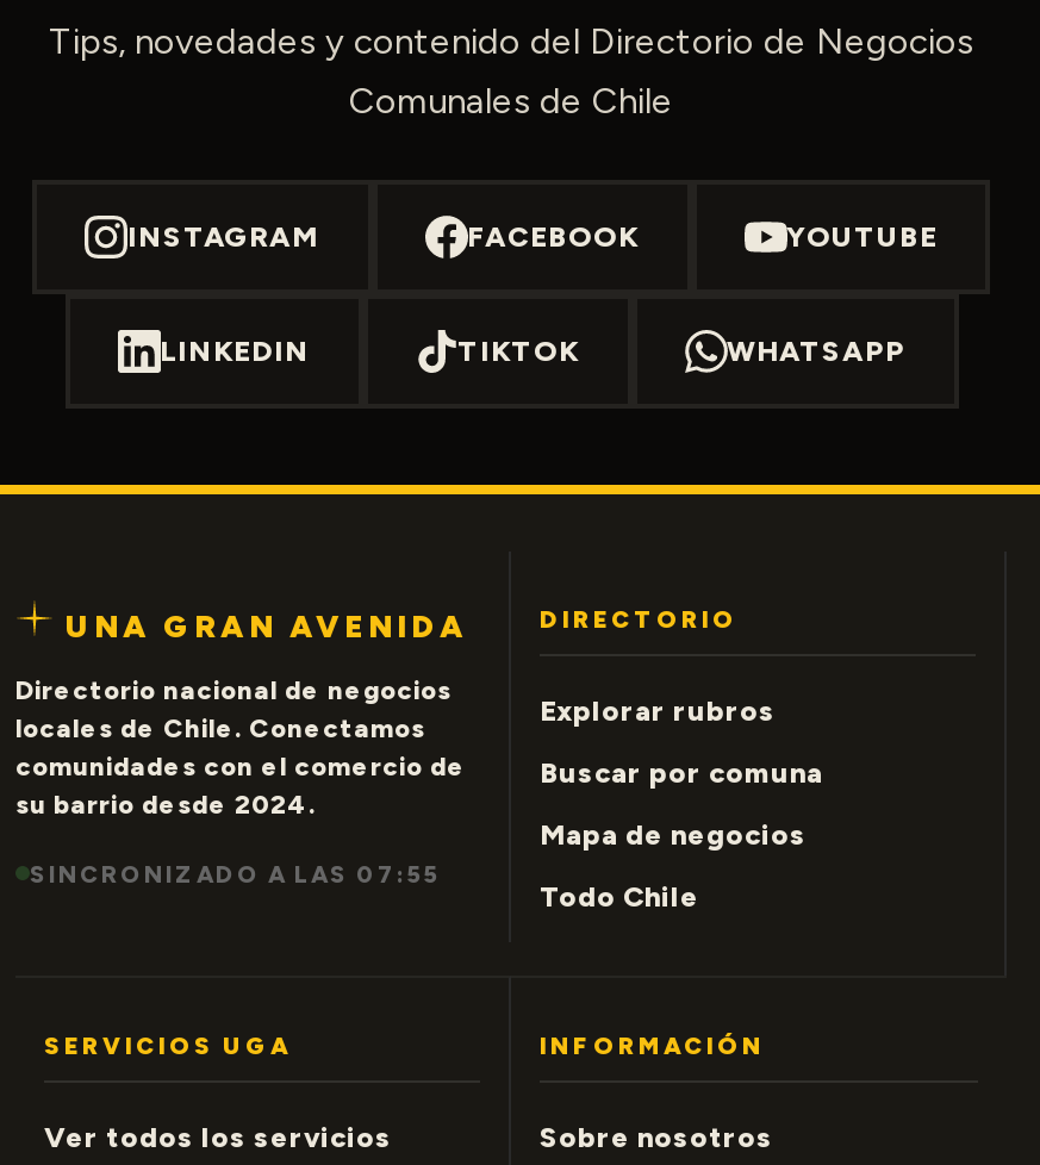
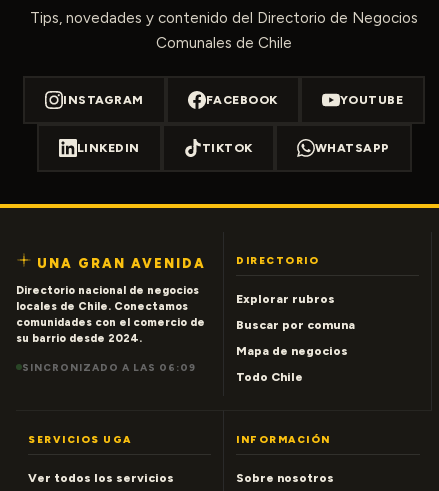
- SINCRONIZADO A LAS 07:55
+ SINCRONIZADO A LAS 06:09
